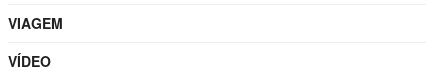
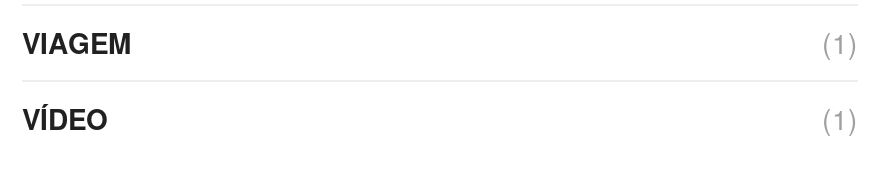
+ (1)

+ (1)
